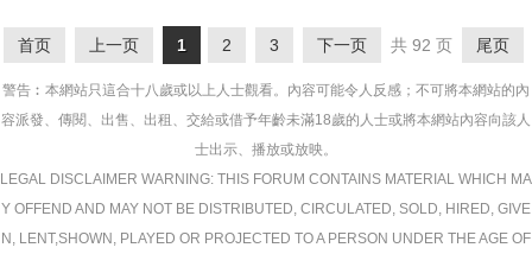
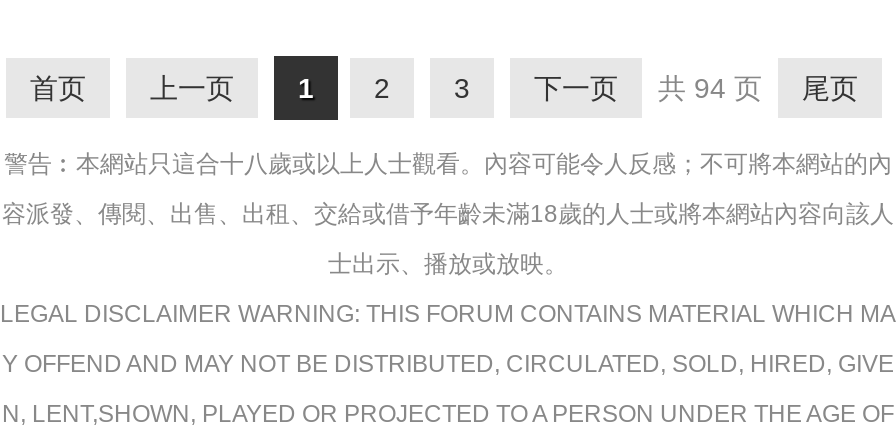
- 首页 上一页 1 2 3 下一页 共 92 页 尾页
+ 首页 上一页 1 2 3 下一页 共 94 页 尾页
